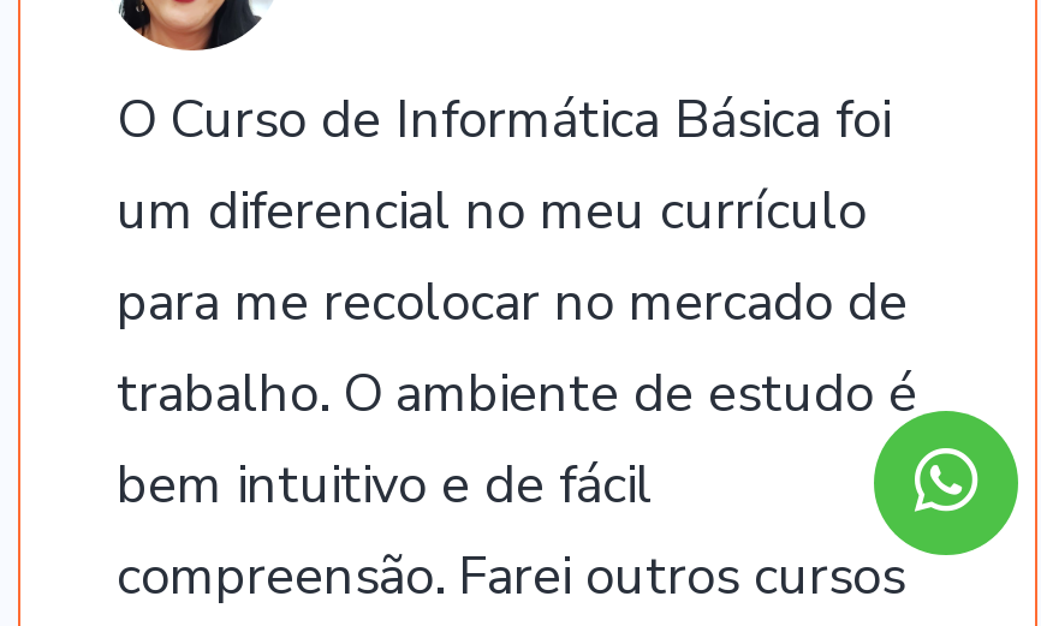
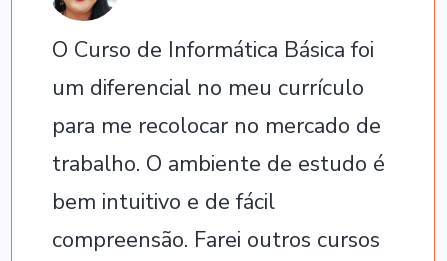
- [image]
